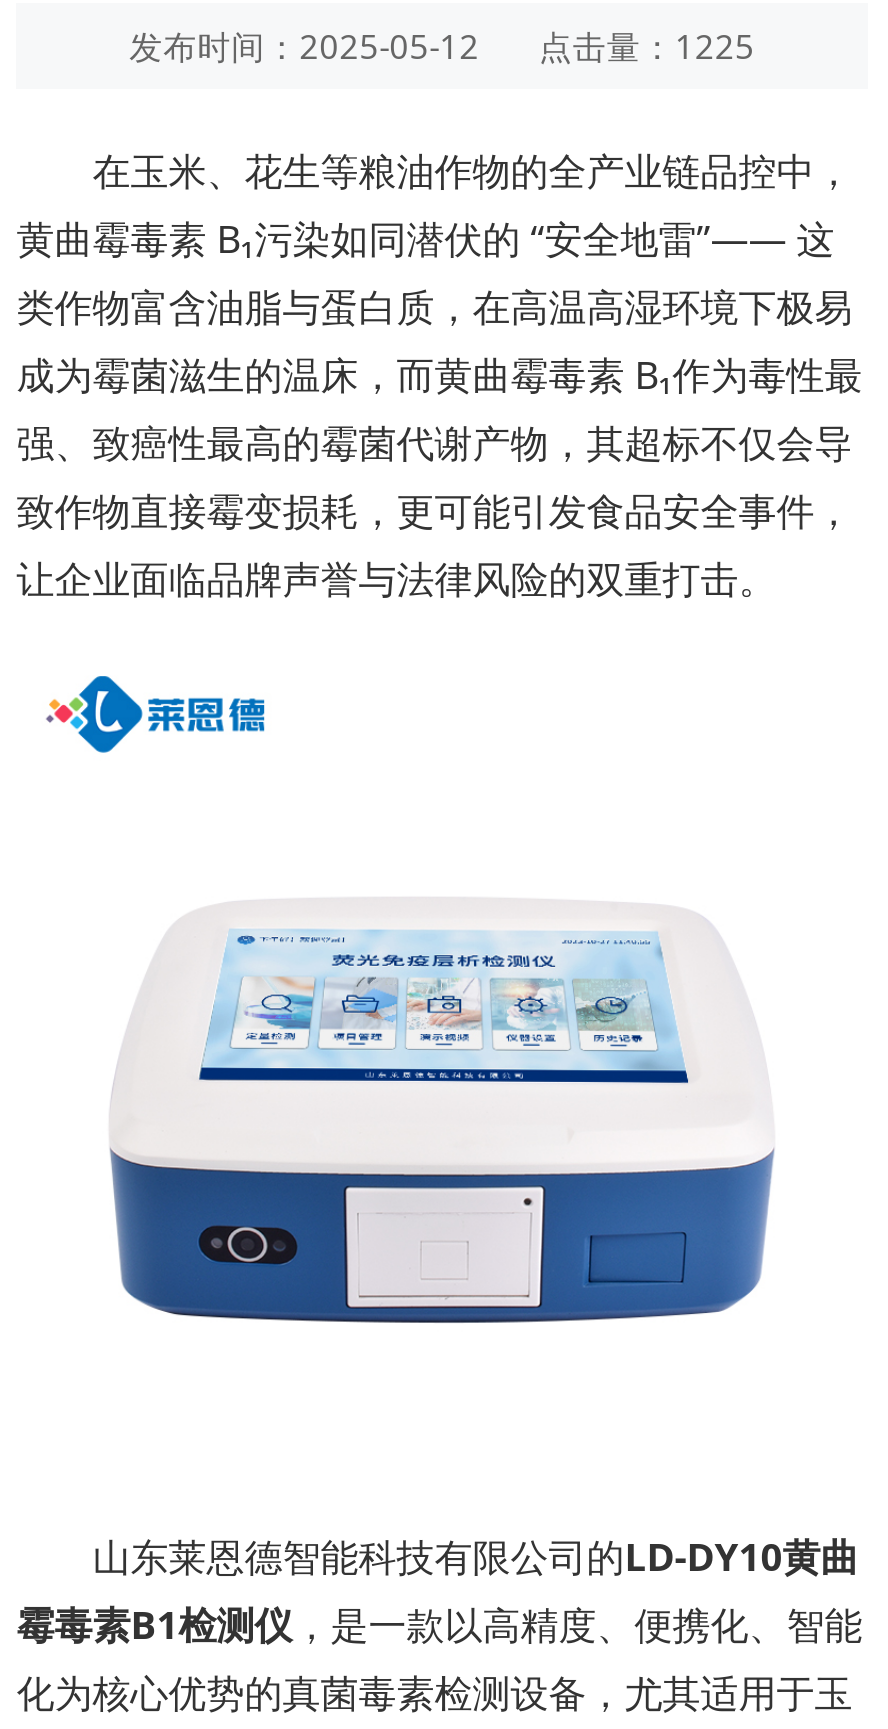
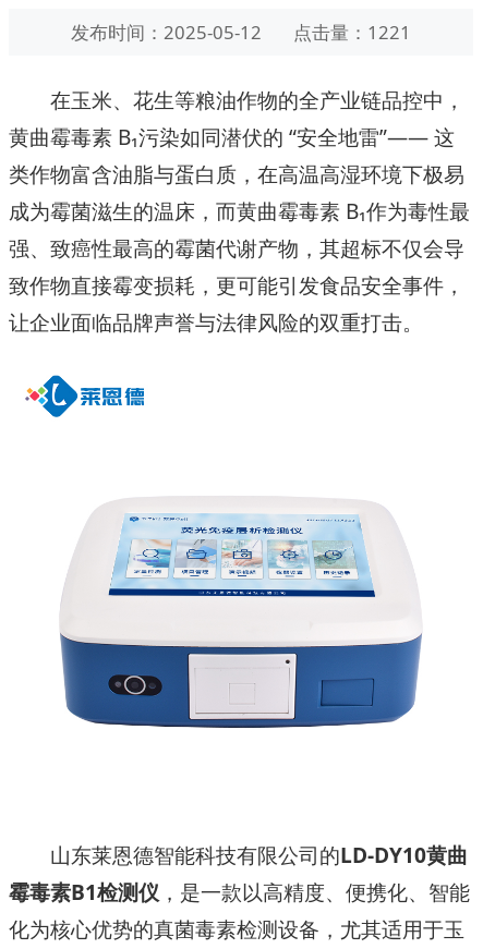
- 发布时间：2025-05-12 点击量：1225
+ 发布时间：2025-05-12 点击量：1221
